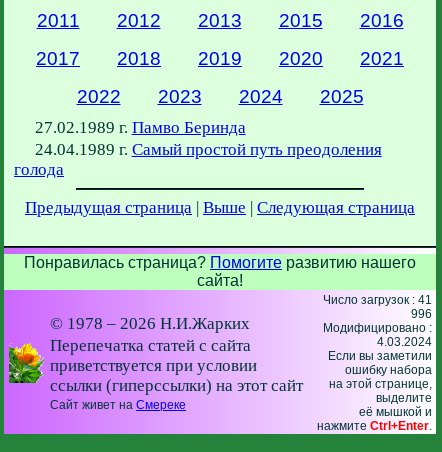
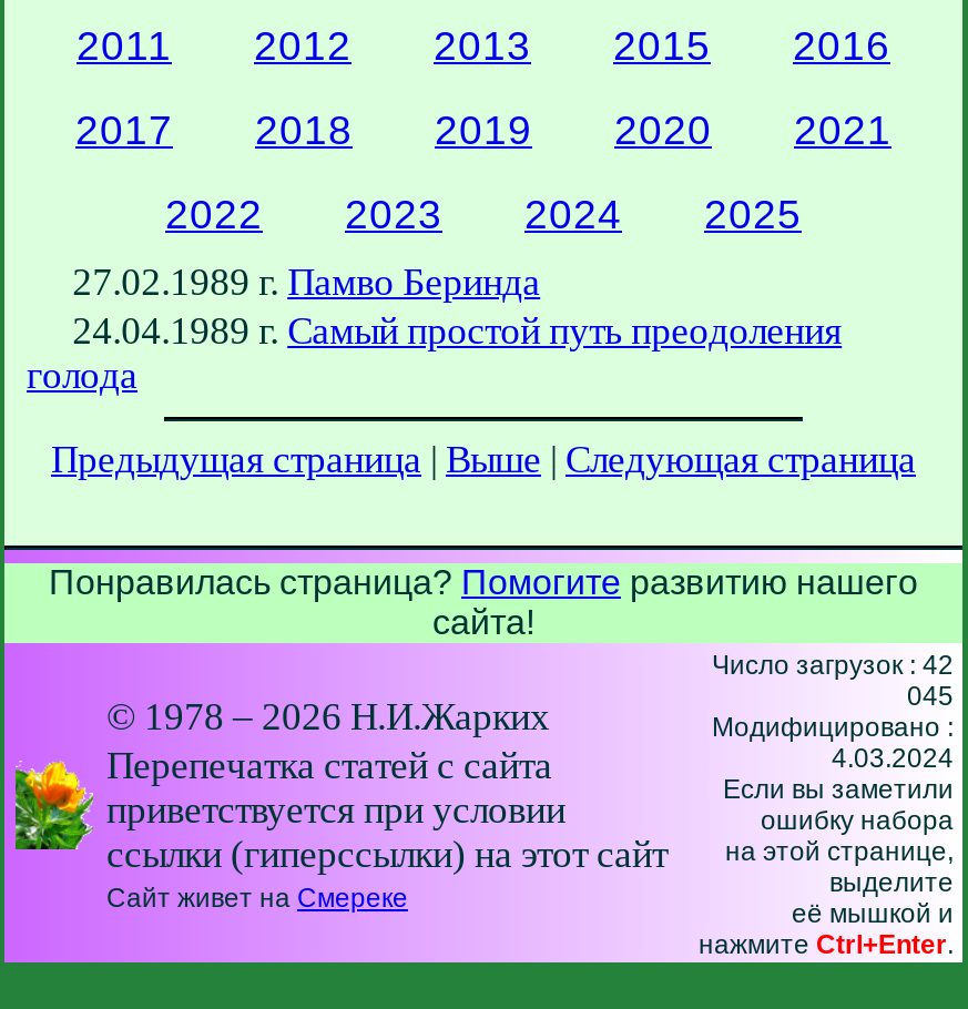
- Число загрузок : 41
+ Число загрузок : 42

- 996
+ 045
